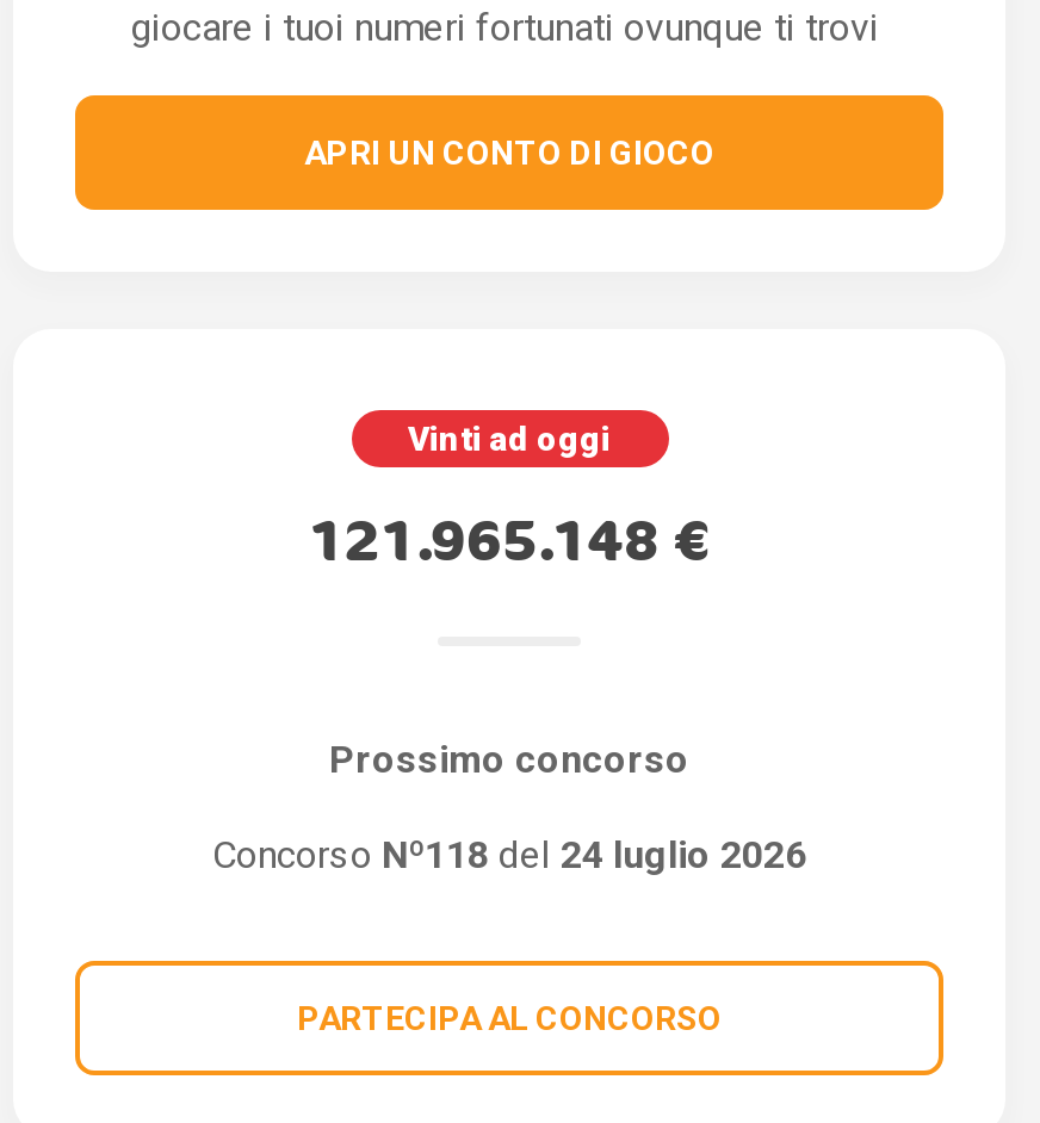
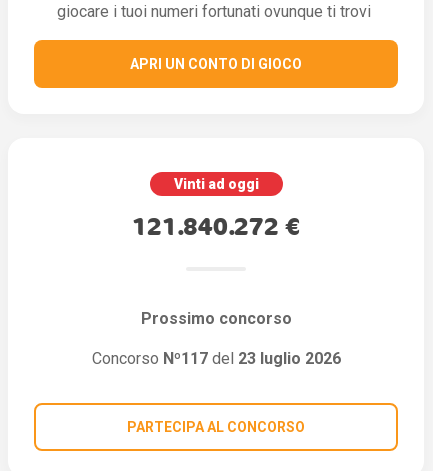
- 121.965.148 €
+ 121.840.272 €

- Concorso Nº118 del 24 luglio 2026
+ Concorso Nº117 del 23 luglio 2026
